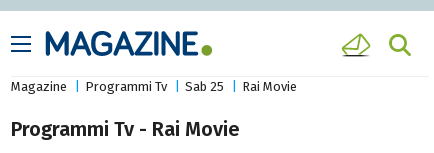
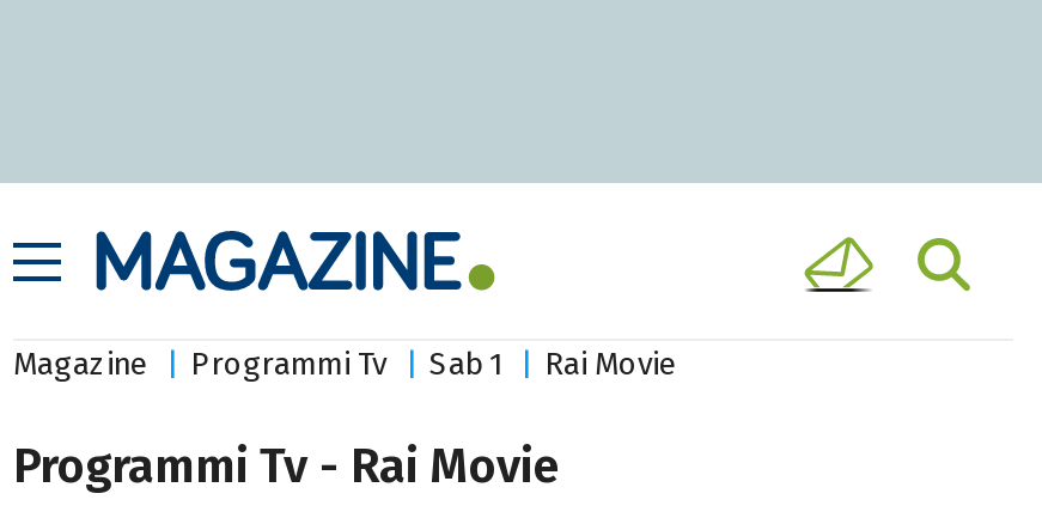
- Magazine Programmi Tv Sab 25 Rai Movie
+ Magazine Programmi Tv Sab 1 Rai Movie
